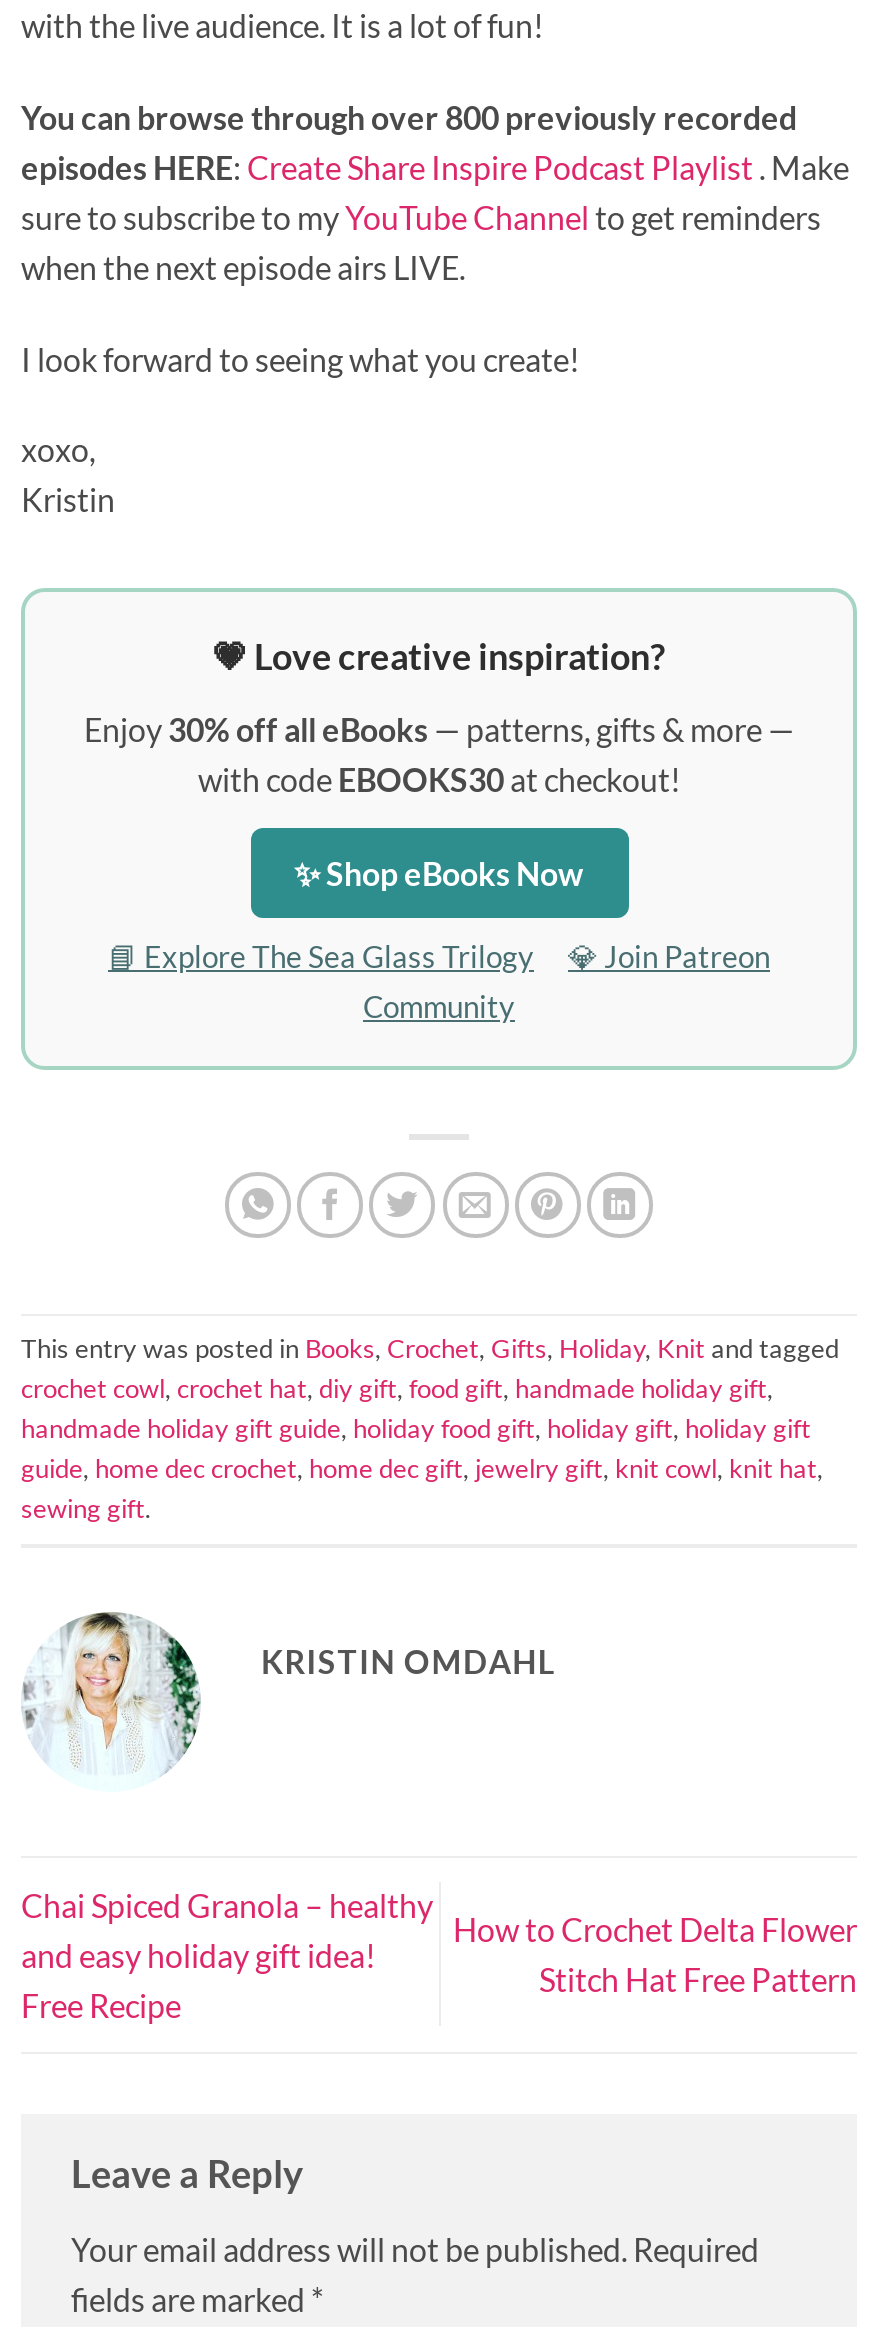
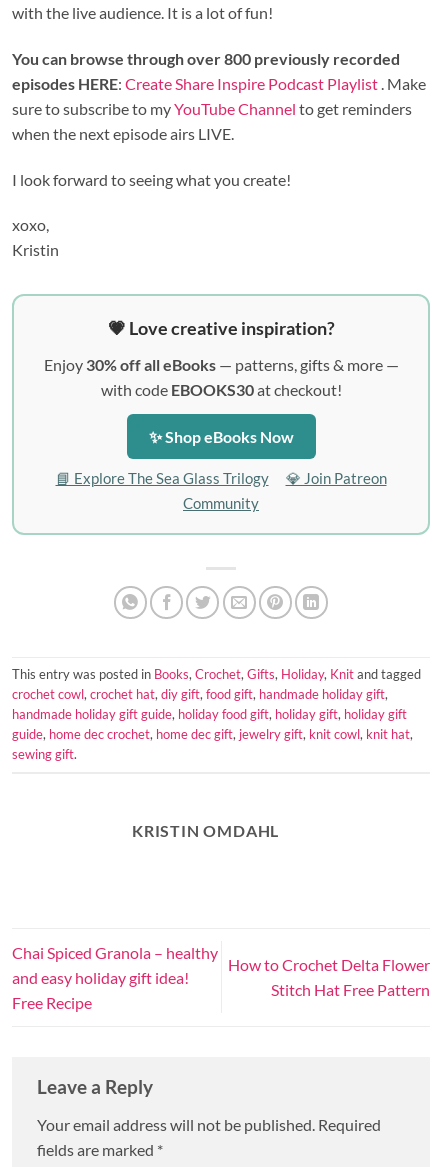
- [image]
